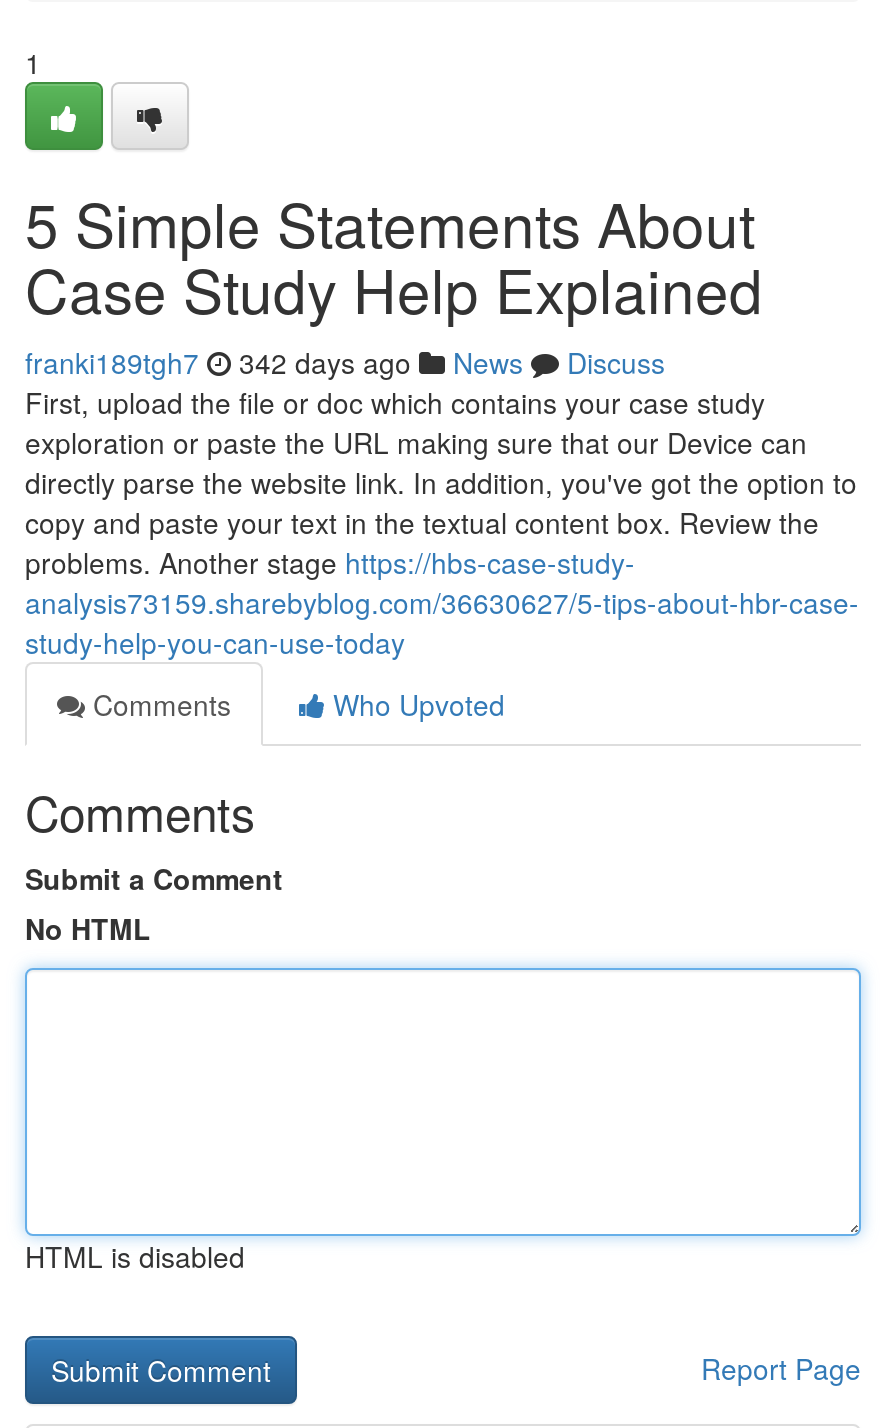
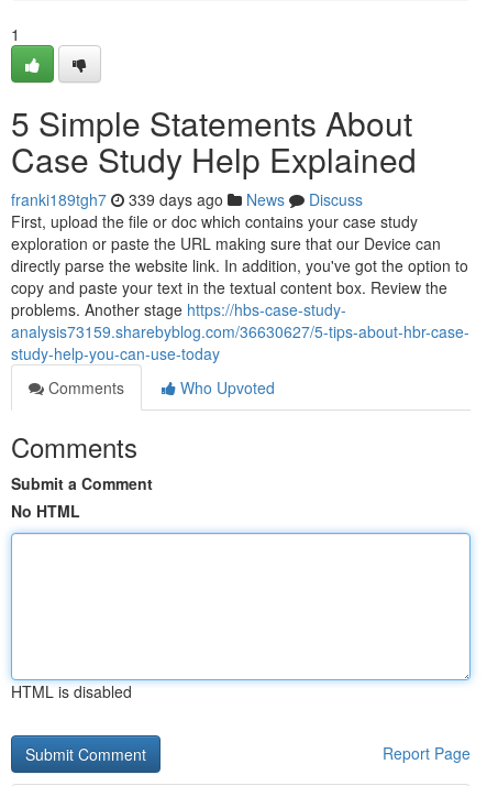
- franki189tgh7 342 days ago News Discuss
+ franki189tgh7 339 days ago News Discuss
